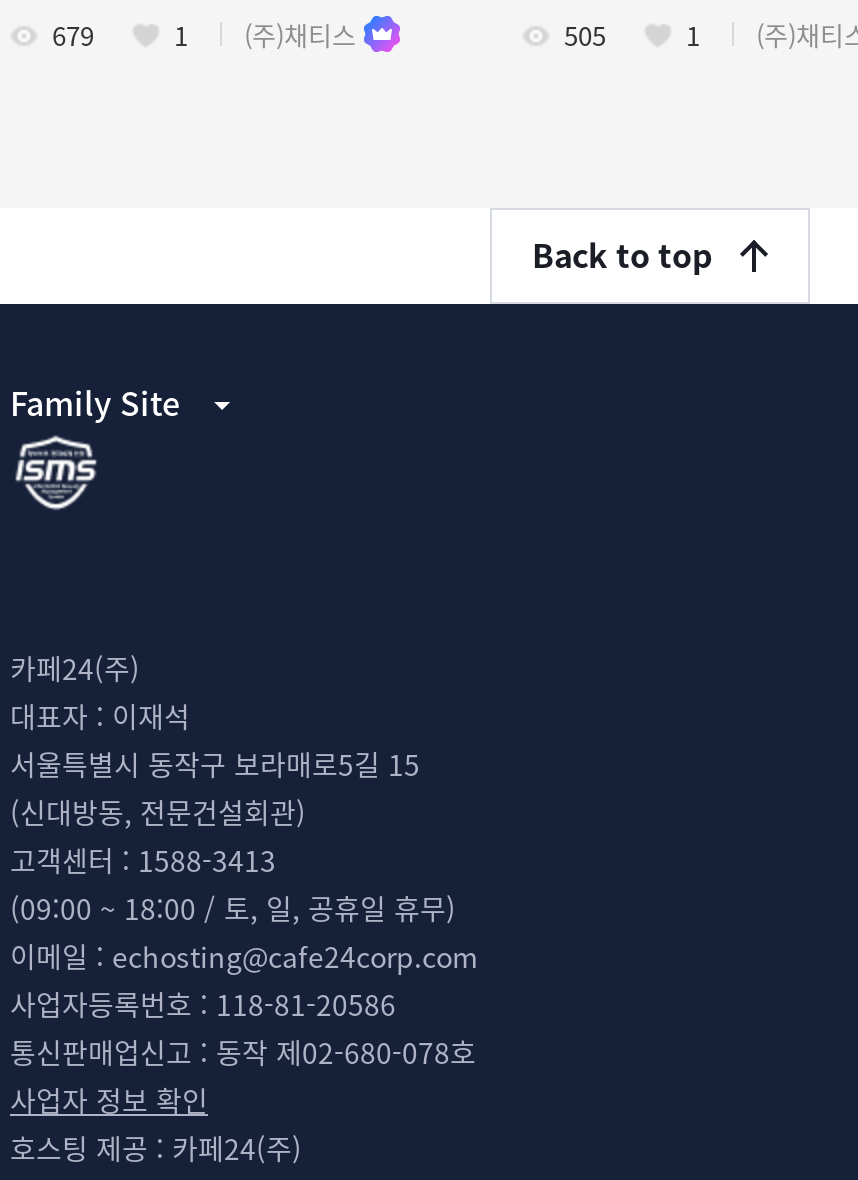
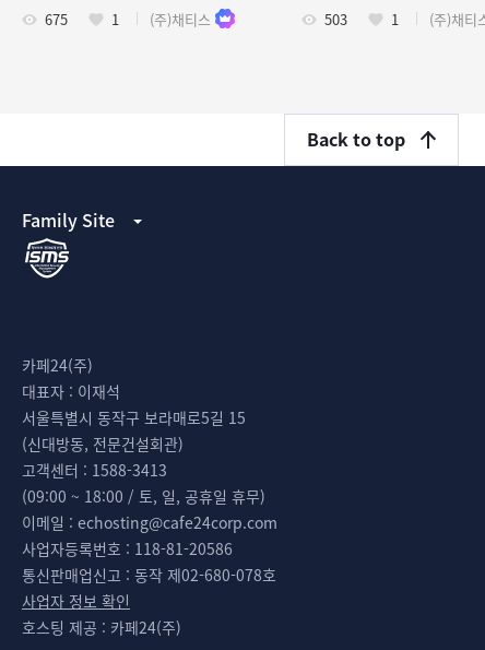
- 679
+ 675

- 505
+ 503
